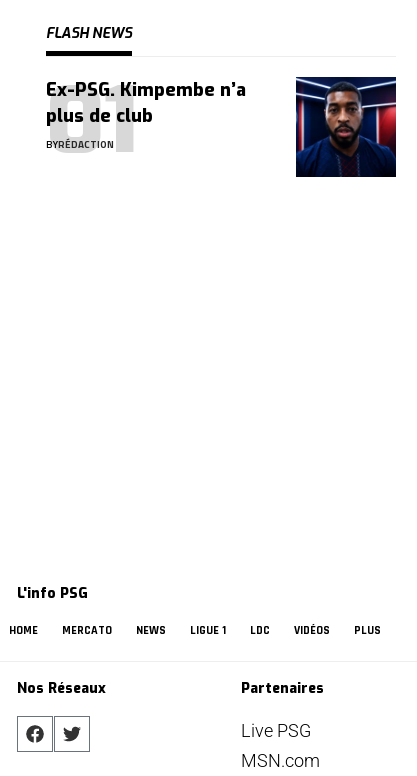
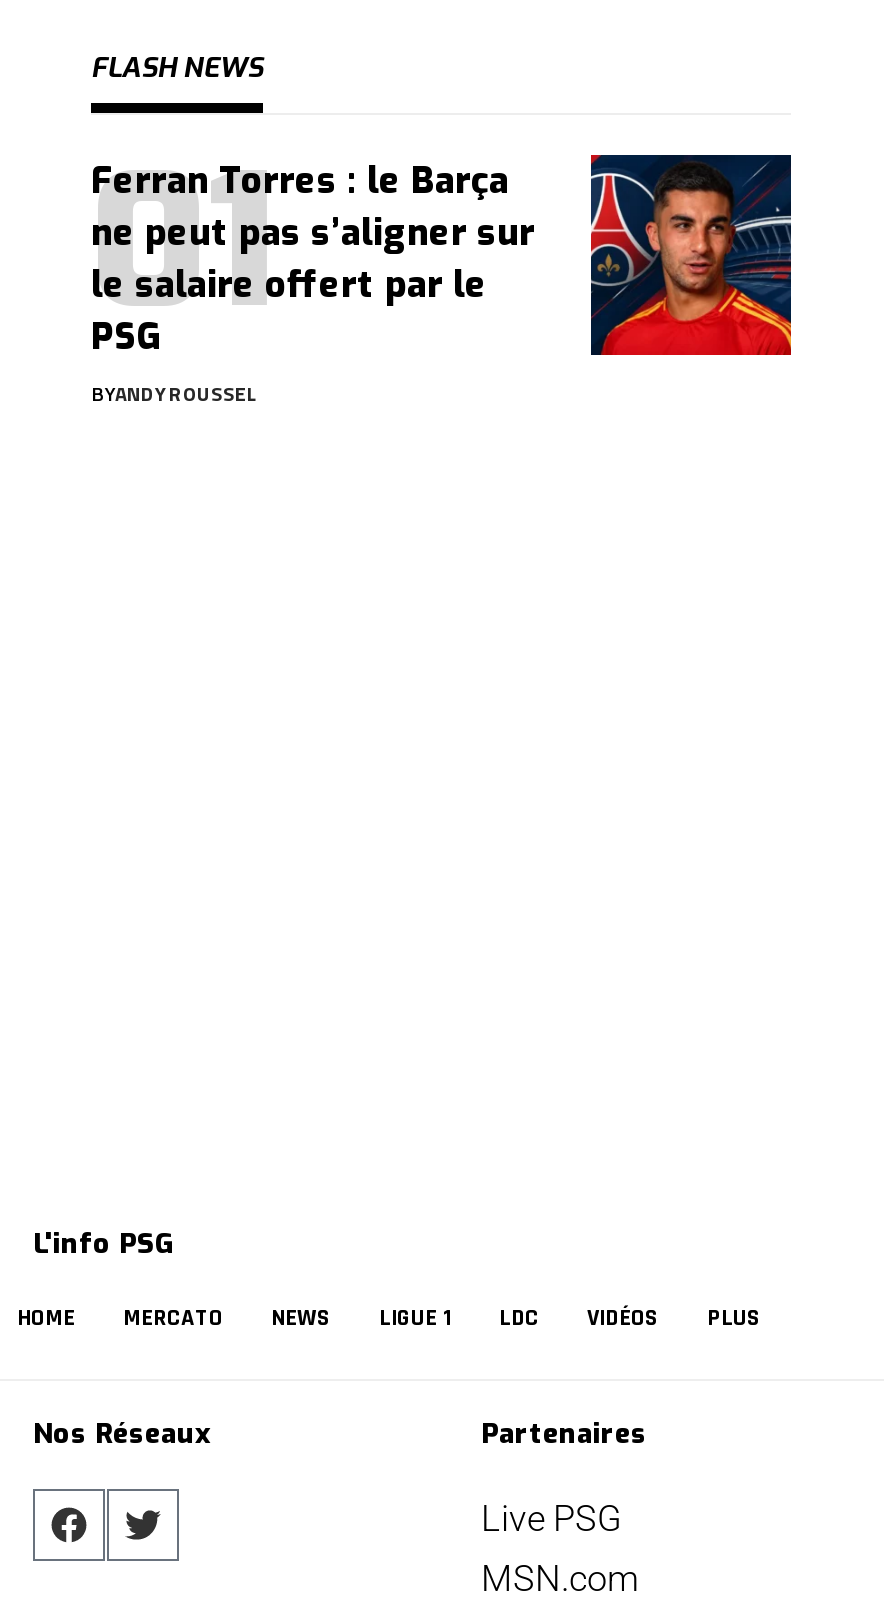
- Ex-PSG. Kimpembe n’a
- plus de club
- BYRÉDACTION
+ Ferran Torres : le Barça
+ ne peut pas s’aligner sur
+ le salaire offert par le
+ PSG
+ BYANDY ROUSSEL

- [image]
+ [image]
